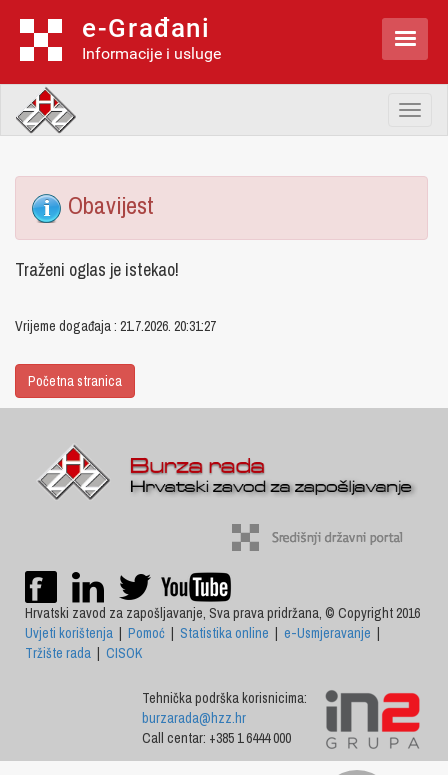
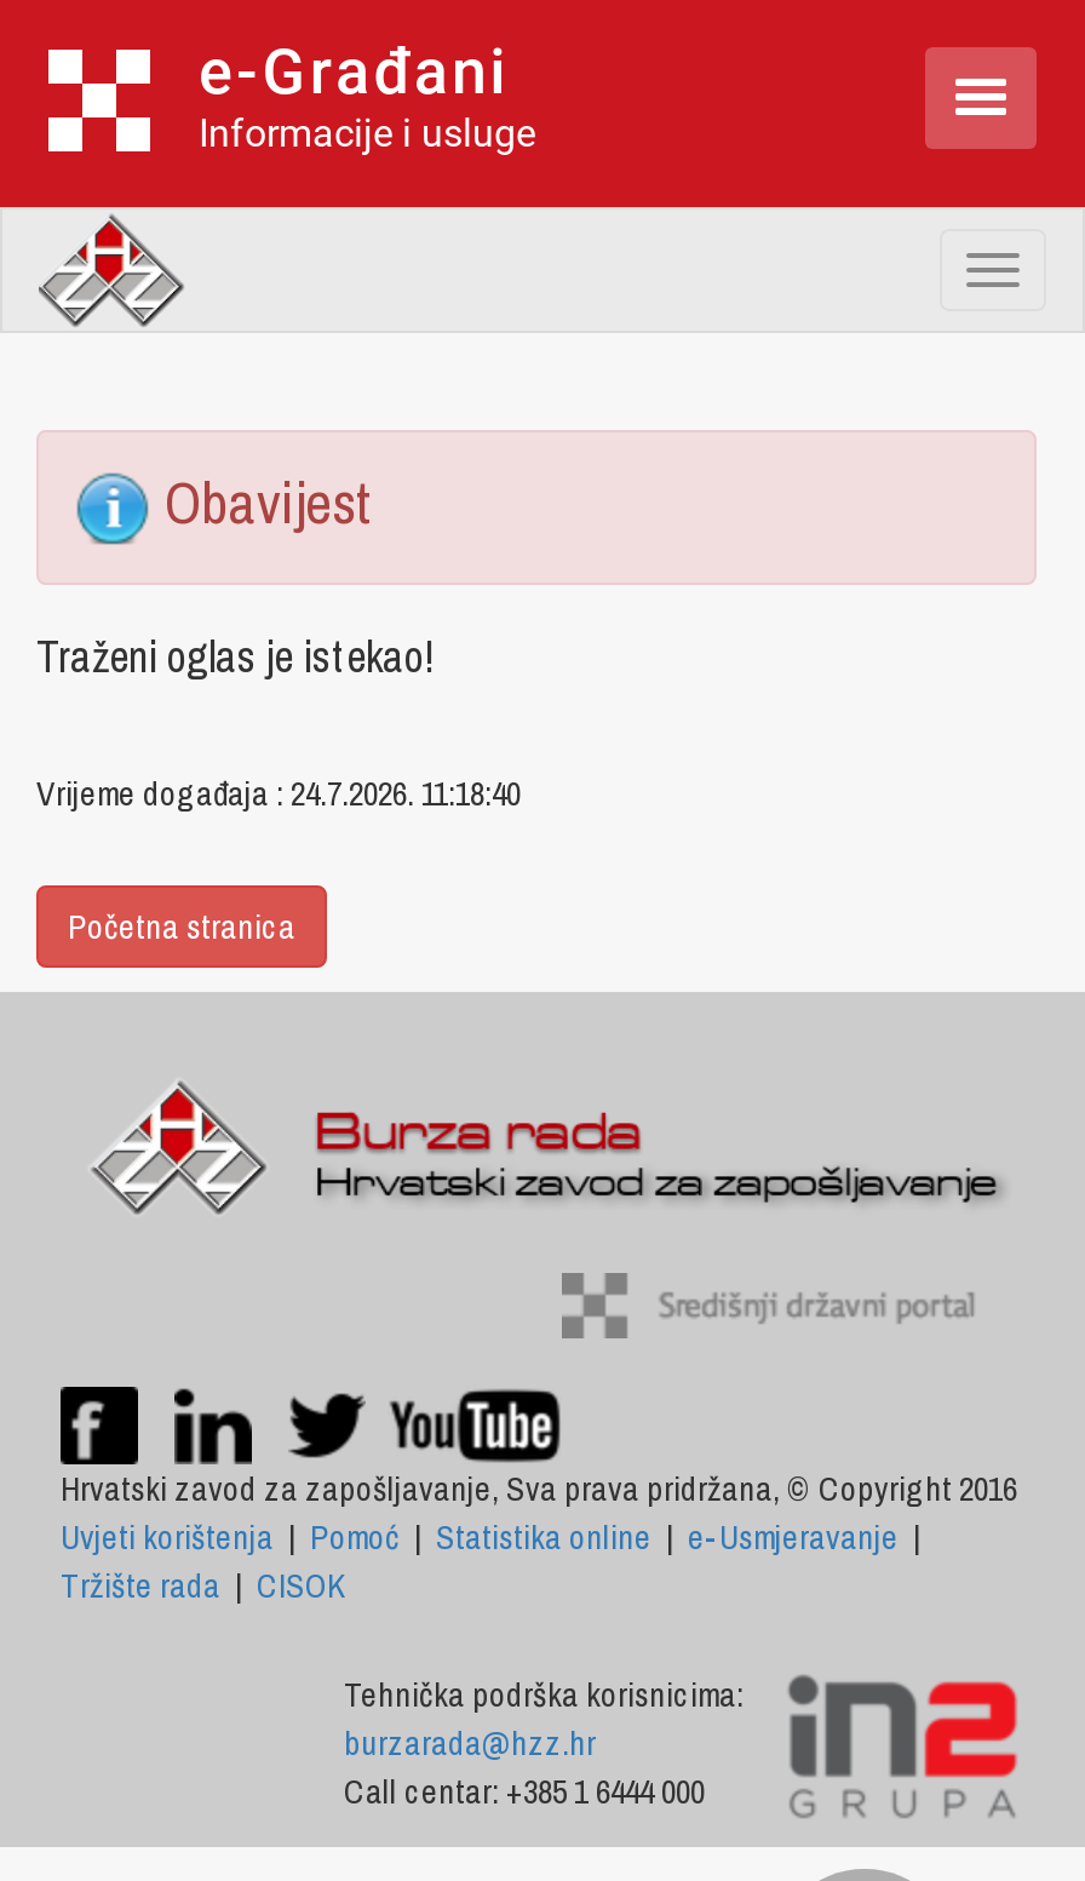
- Vrijeme događaja : 21.7.2026. 20:31:27
+ Vrijeme događaja : 24.7.2026. 11:18:40
